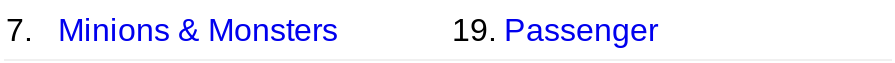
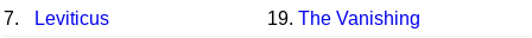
- Minions & Monsters
- 19. Passenger
+ Leviticus
+ 19. The Vanishing
